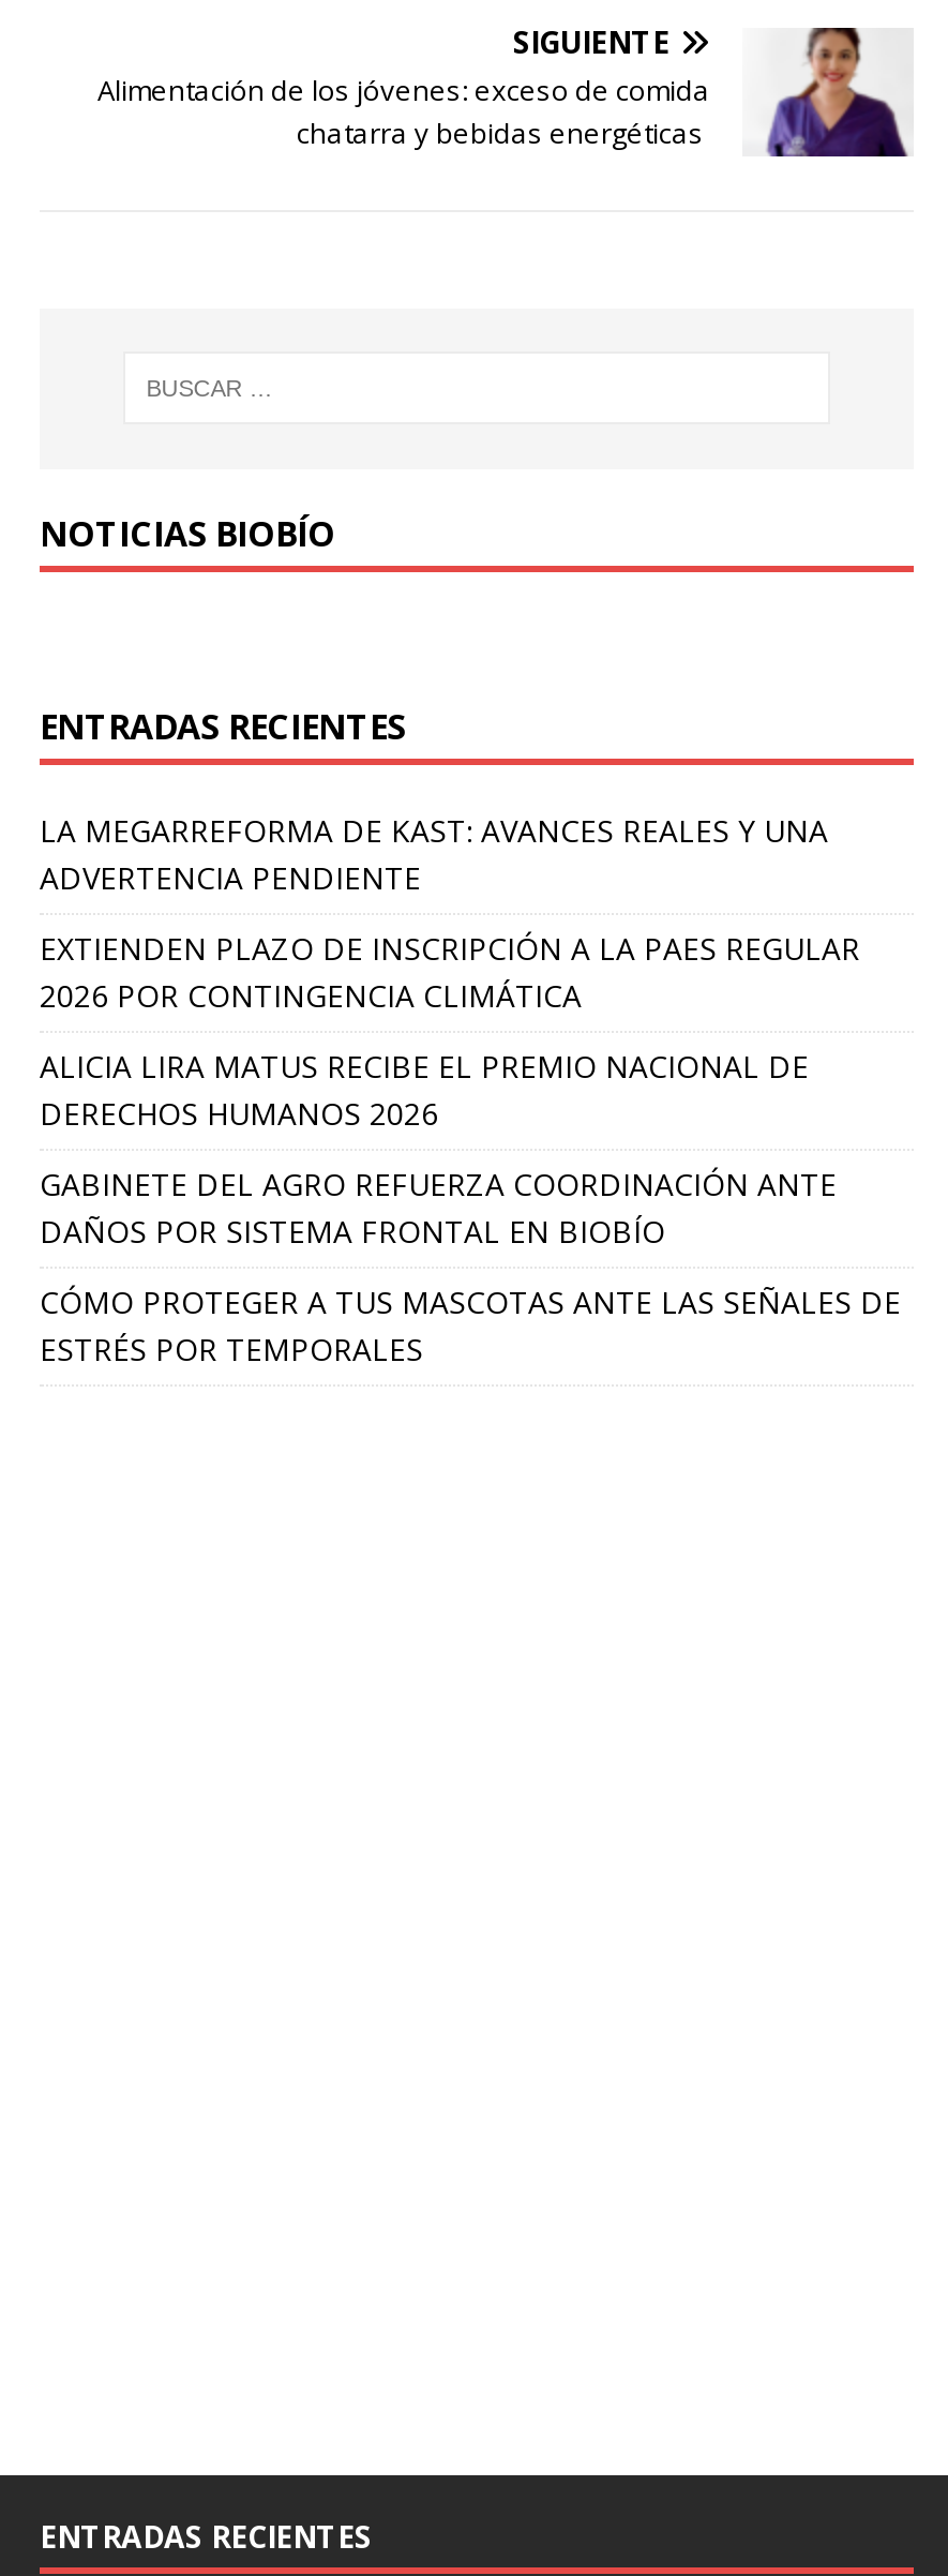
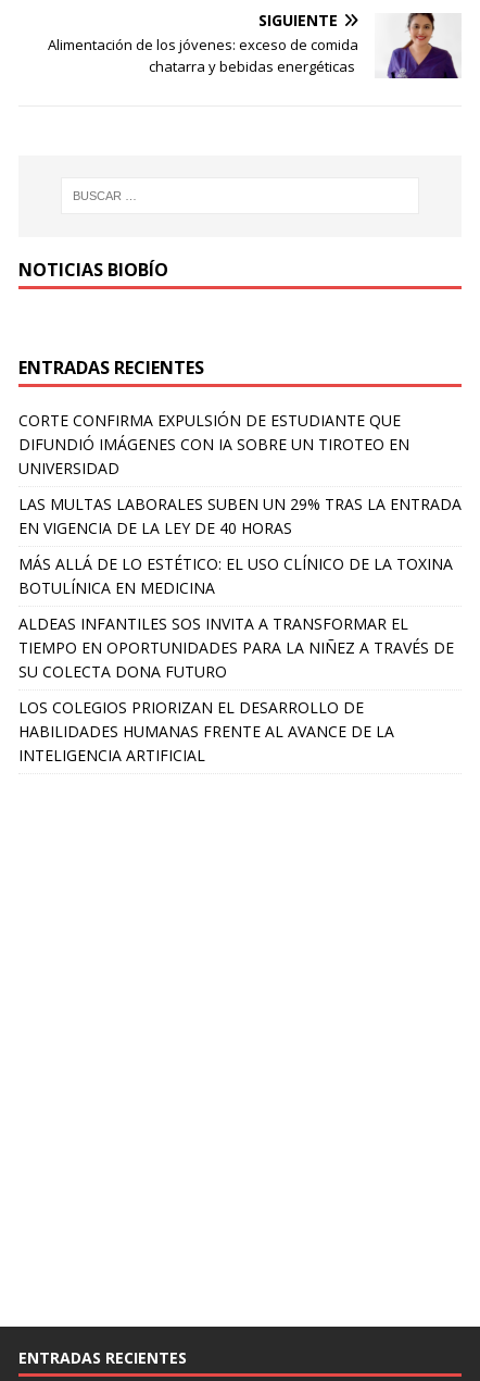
- LA MEGARREFORMA DE KAST: AVANCES REALES Y UNA
- ADVERTENCIA PENDIENTE
+ CORTE CONFIRMA EXPULSIÓN DE ESTUDIANTE QUE
+ DIFUNDIÓ IMÁGENES CON IA SOBRE UN TIROTEO EN
+ UNIVERSIDAD

- EXTIENDEN PLAZO DE INSCRIPCIÓN A LA PAES REGULAR
- 2026 POR CONTINGENCIA CLIMÁTICA
+ LAS MULTAS LABORALES SUBEN UN 29% TRAS LA ENTRADA
+ EN VIGENCIA DE LA LEY DE 40 HORAS

- ALICIA LIRA MATUS RECIBE EL PREMIO NACIONAL DE
- DERECHOS HUMANOS 2026
+ MÁS ALLÁ DE LO ESTÉTICO: EL USO CLÍNICO DE LA TOXINA
+ BOTULÍNICA EN MEDICINA

- GABINETE DEL AGRO REFUERZA COORDINACIÓN ANTE
- DAÑOS POR SISTEMA FRONTAL EN BIOBÍO
+ ALDEAS INFANTILES SOS INVITA A TRANSFORMAR EL
+ TIEMPO EN OPORTUNIDADES PARA LA NIÑEZ A TRAVÉS DE
+ SU COLECTA DONA FUTURO

- CÓMO PROTEGER A TUS MASCOTAS ANTE LAS SEÑALES DE
- ESTRÉS POR TEMPORALES
+ LOS COLEGIOS PRIORIZAN EL DESARROLLO DE
+ HABILIDADES HUMANAS FRENTE AL AVANCE DE LA
+ INTELIGENCIA ARTIFICIAL
